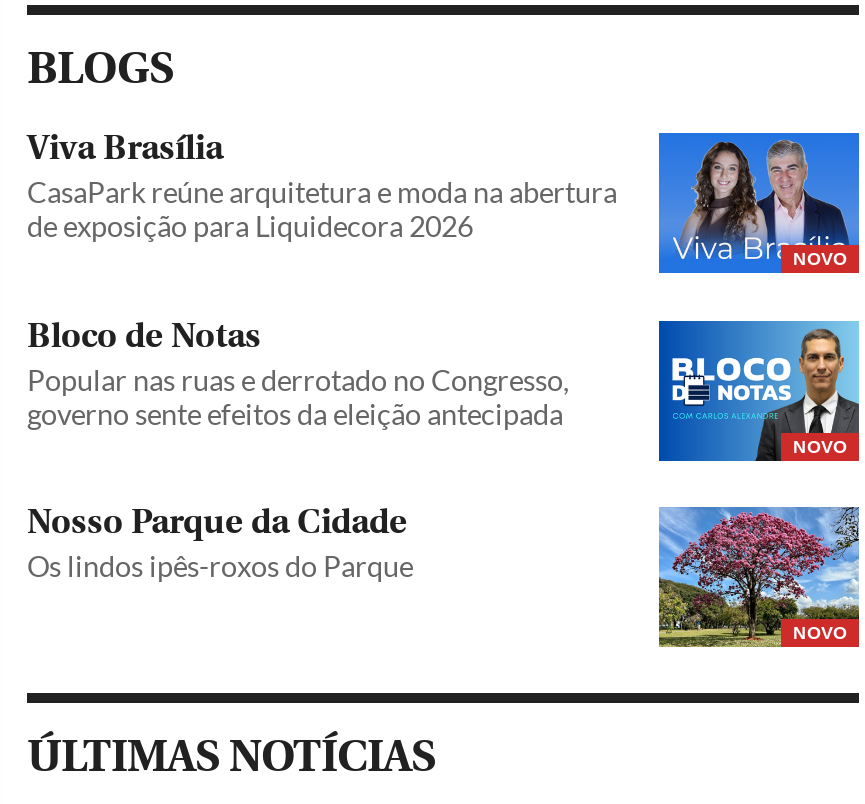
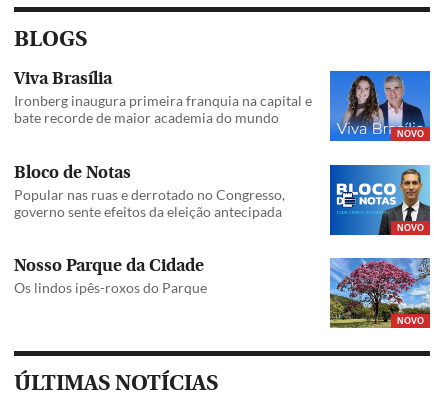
- CasaPark reúne arquitetura e moda na abertura
- de exposição para Liquidecora 2026
+ Ironberg inaugura primeira franquia na capital e
+ bate recorde de maior academia do mundo
